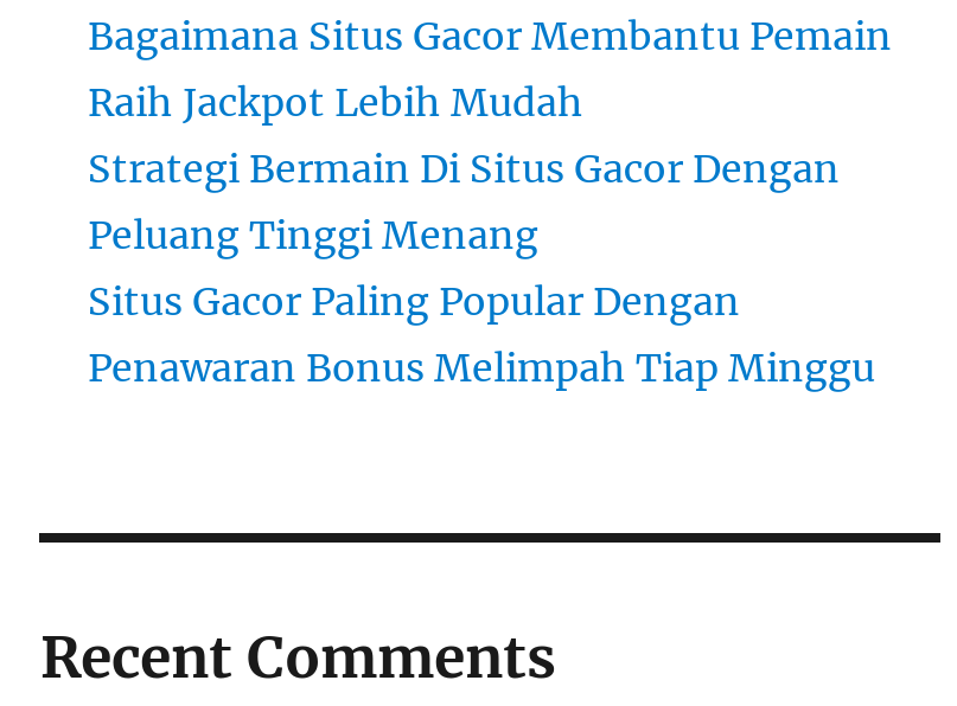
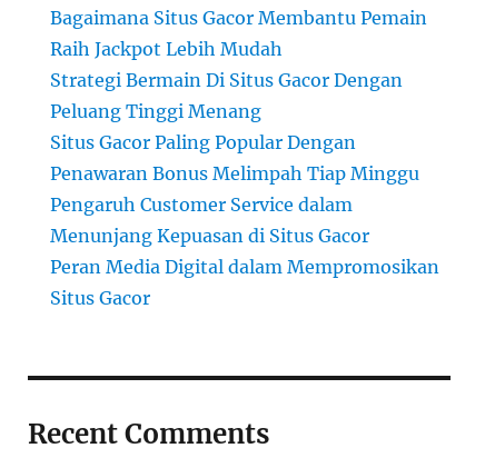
+ Pengaruh Customer Service dalam
+ Menunjang Kepuasan di Situs Gacor
+ Peran Media Digital dalam Mempromosikan
+ Situs Gacor
